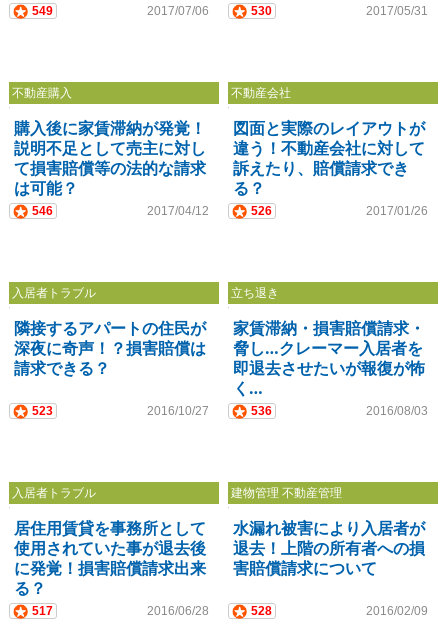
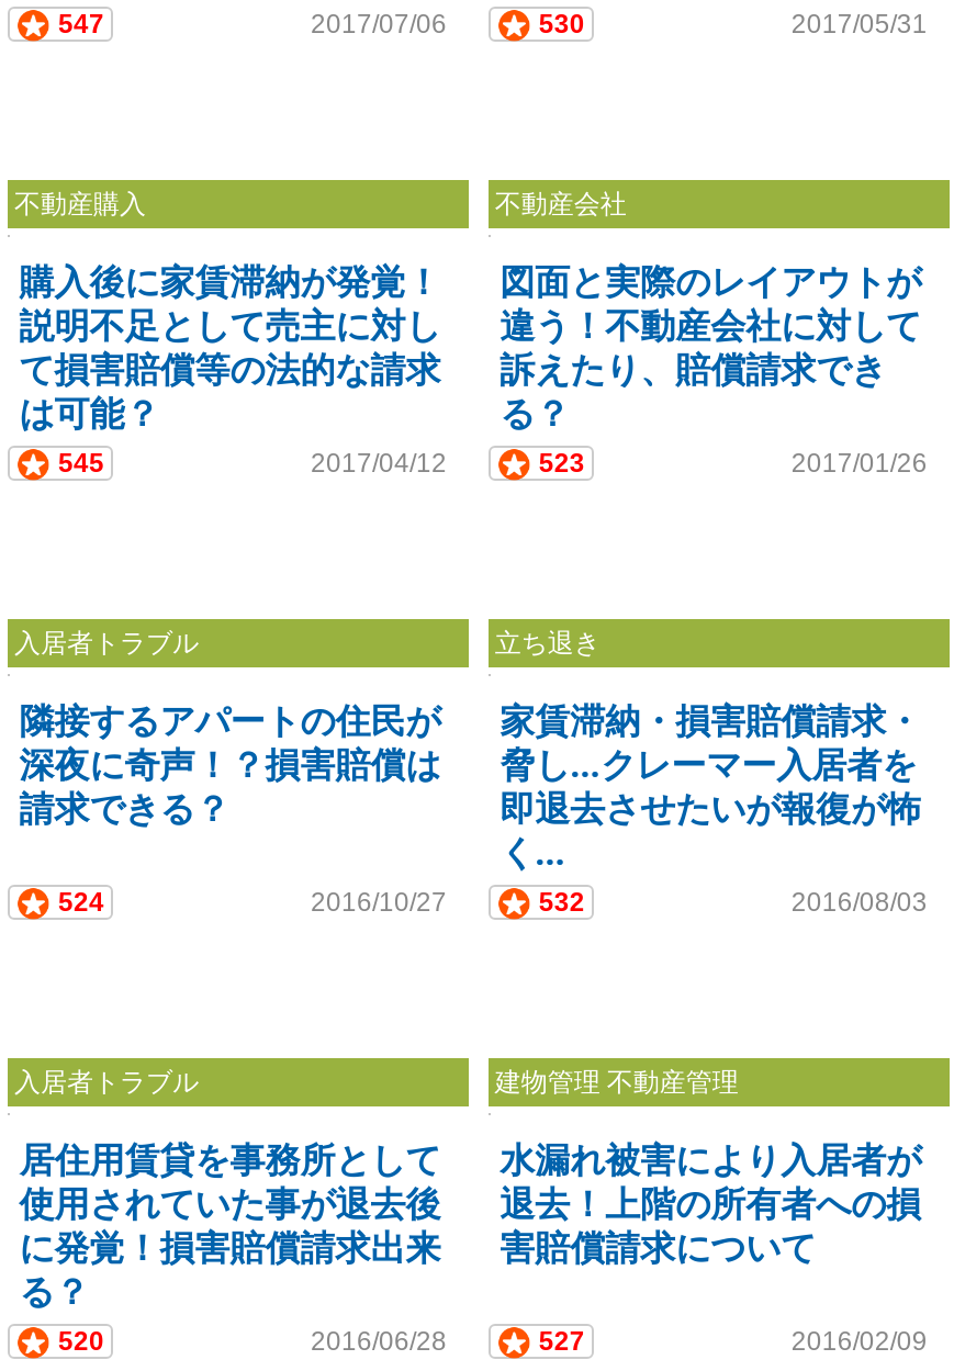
- 549
+ 547

- 546
+ 545

- 526
+ 523

- 523
+ 524

- 536
+ 532

- 517
+ 520

- 528
+ 527
